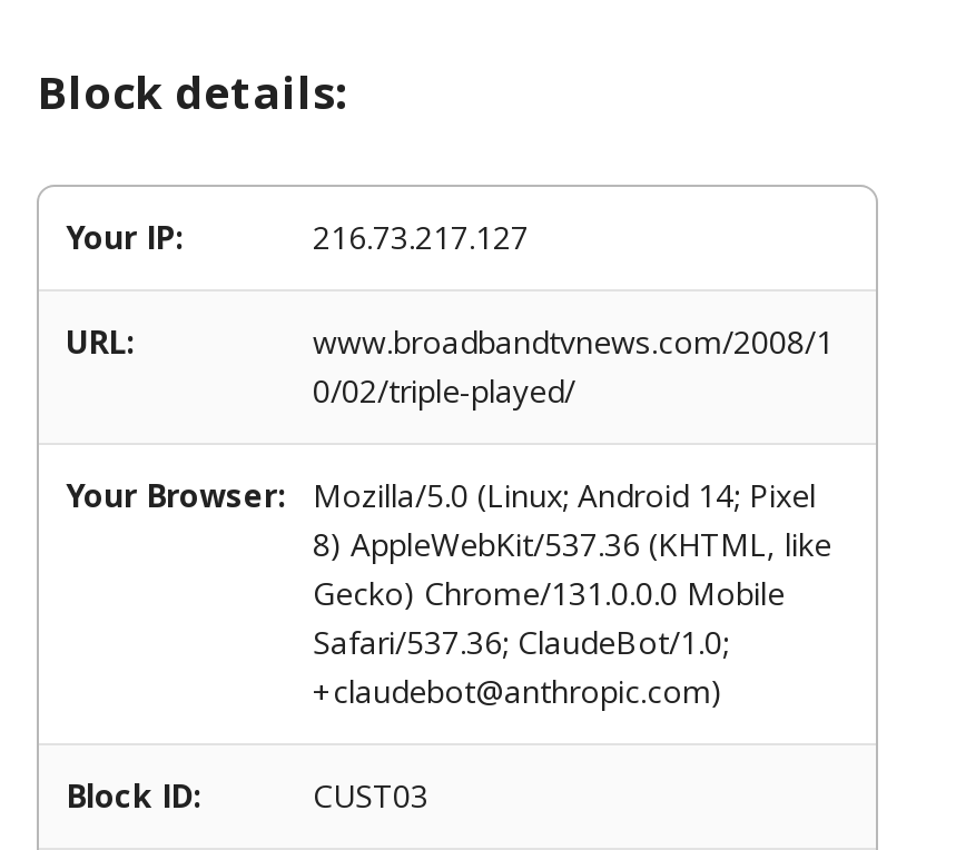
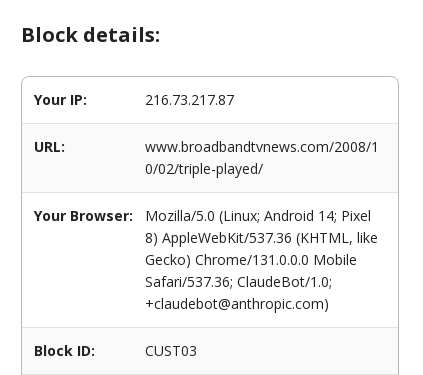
- 216.73.217.127
+ 216.73.217.87
